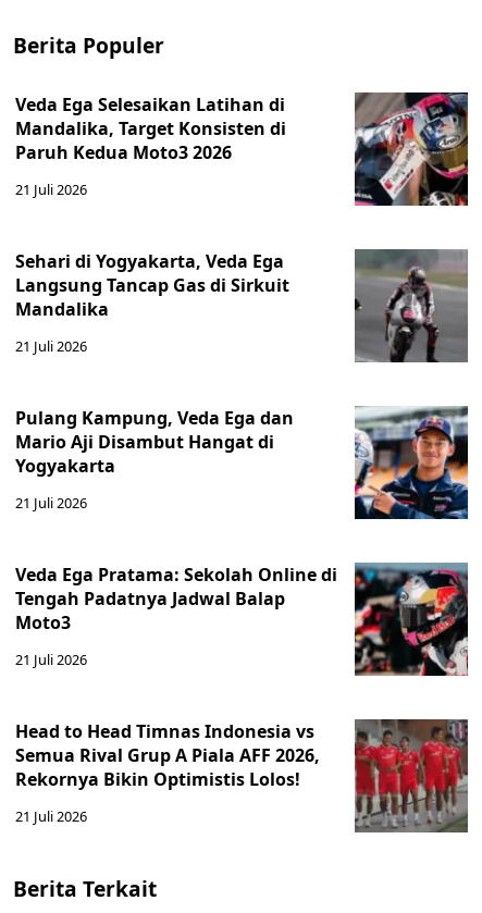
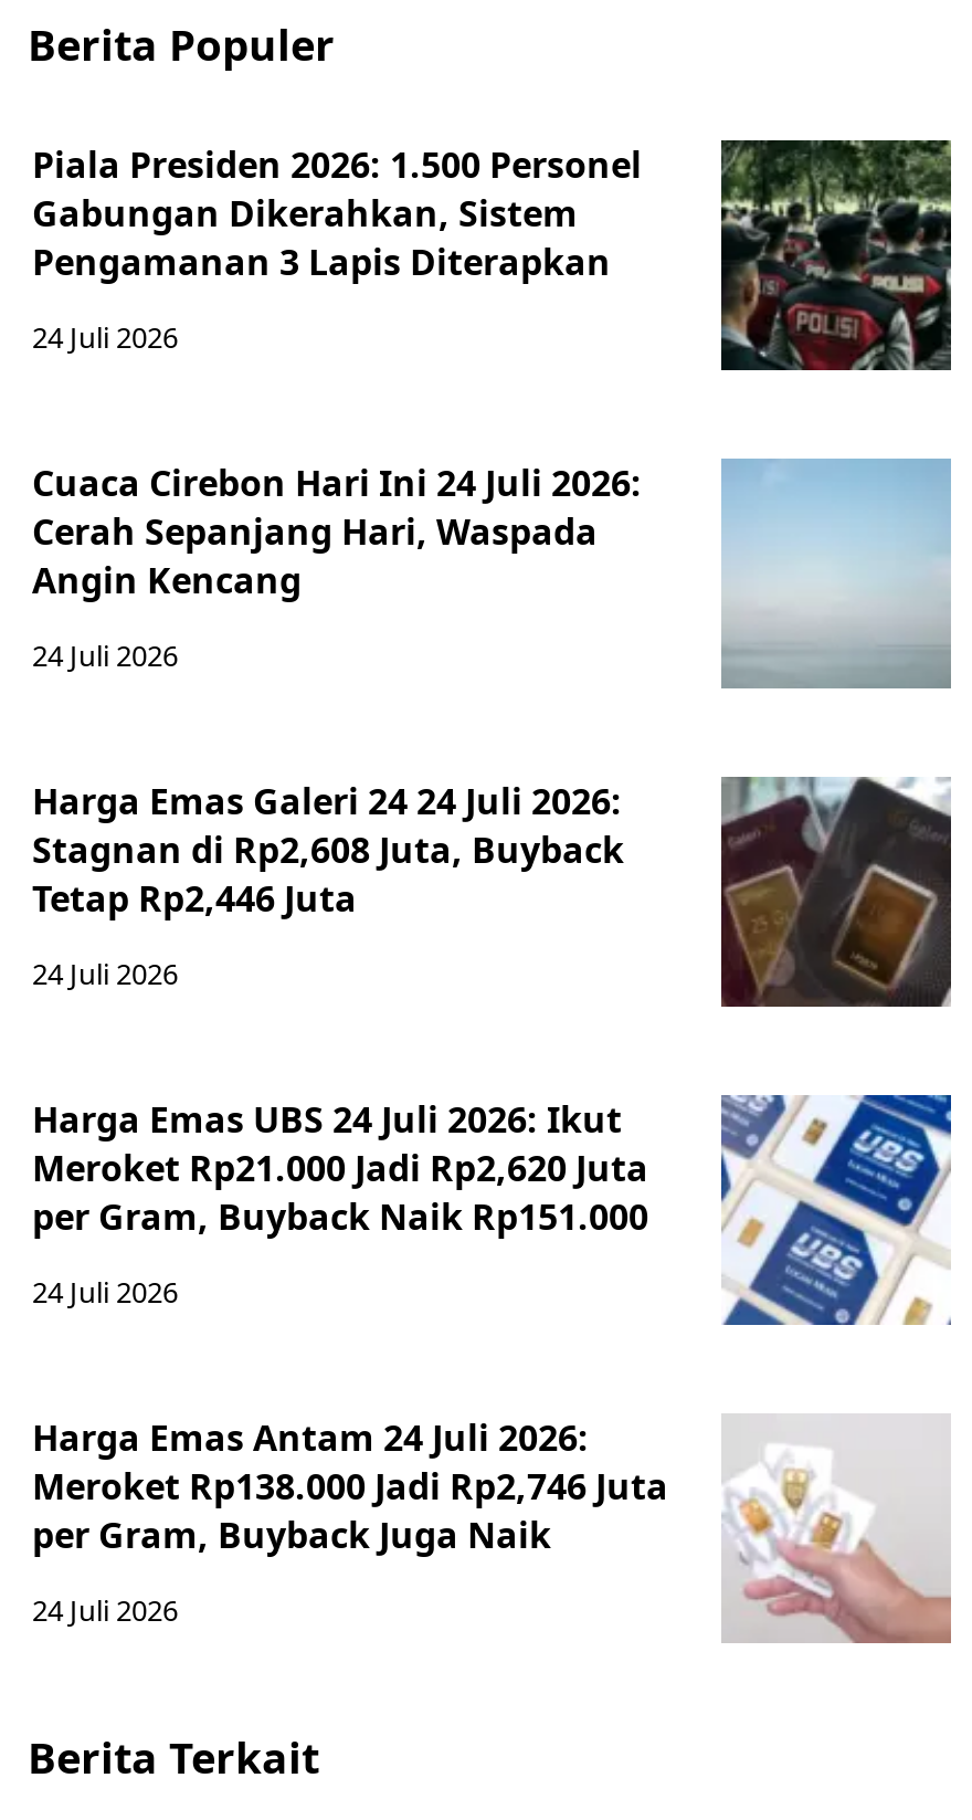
- Veda Ega Selesaikan Latihan di
- Mandalika, Target Konsisten di
- Paruh Kedua Moto3 2026
+ Piala Presiden 2026: 1.500 Personel
+ Gabungan Dikerahkan, Sistem
+ Pengamanan 3 Lapis Diterapkan

- [image]
+ [image]

- 21 Juli 2026
+ 24 Juli 2026

- Sehari di Yogyakarta, Veda Ega
- Langsung Tancap Gas di Sirkuit
- Mandalika
+ Cuaca Cirebon Hari Ini 24 Juli 2026:
+ Cerah Sepanjang Hari, Waspada
+ Angin Kencang

- [image]
+ [image]

- 21 Juli 2026
+ 24 Juli 2026

- Pulang Kampung, Veda Ega dan
- Mario Aji Disambut Hangat di
- Yogyakarta
+ Harga Emas Galeri 24 24 Juli 2026:
+ Stagnan di Rp2,608 Juta, Buyback
+ Tetap Rp2,446 Juta

- [image]
+ [image]

- 21 Juli 2026
+ 24 Juli 2026

- [image]
- Veda Ega Pratama: Sekolah Online di
- Tengah Padatnya Jadwal Balap
- Moto3
+ [image]
+ Harga Emas UBS 24 Juli 2026: Ikut
+ Meroket Rp21.000 Jadi Rp2,620 Juta
+ per Gram, Buyback Naik Rp151.000

- 21 Juli 2026
+ 24 Juli 2026

- [image]
- Head to Head Timnas Indonesia vs
- Semua Rival Grup A Piala AFF 2026,
- Rekornya Bikin Optimistis Lolos!
+ [image]
+ Harga Emas Antam 24 Juli 2026:
+ Meroket Rp138.000 Jadi Rp2,746 Juta
+ per Gram, Buyback Juga Naik

- 21 Juli 2026
+ 24 Juli 2026
